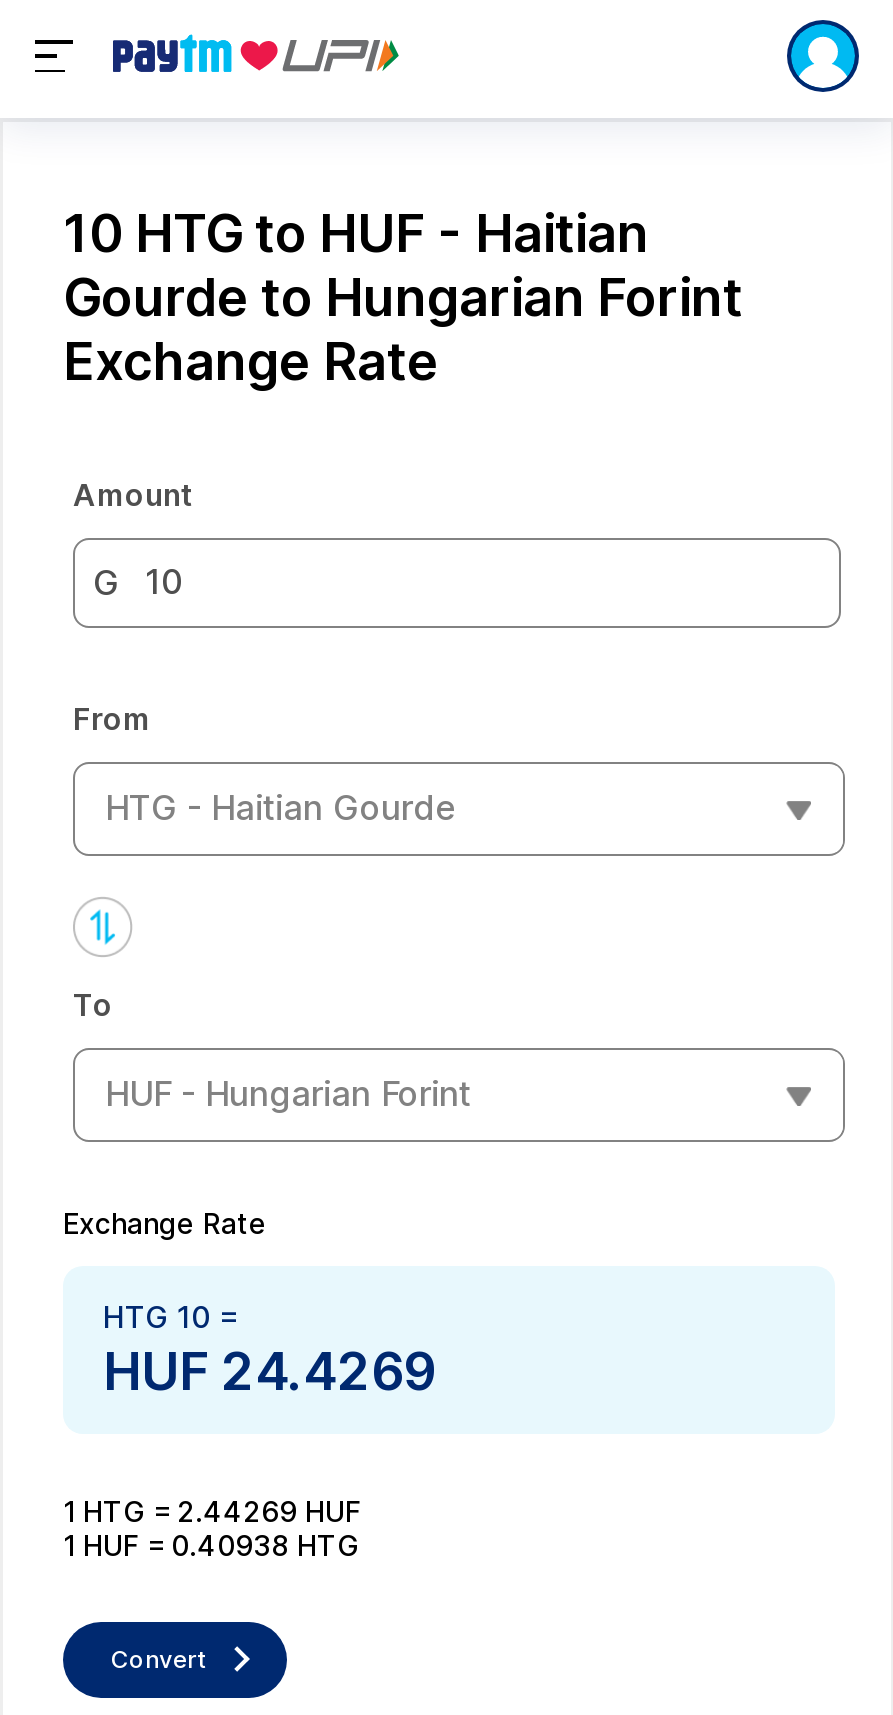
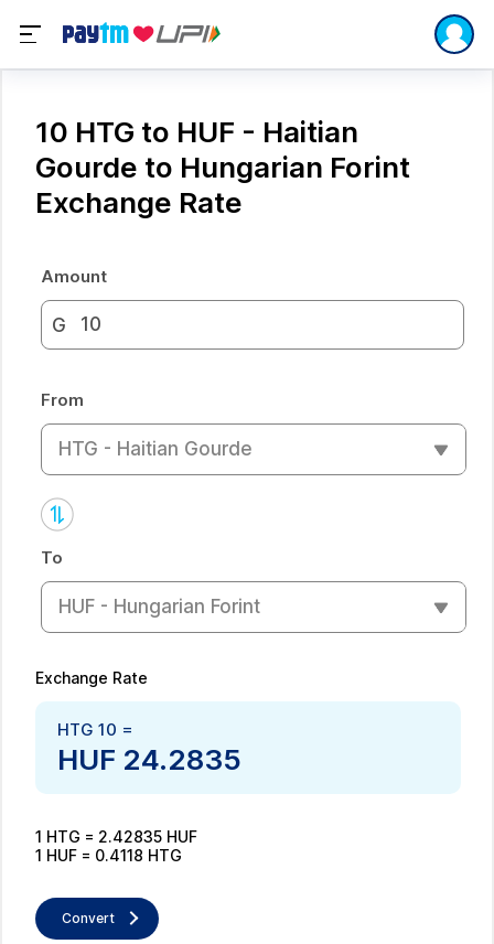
- HUF 24.4269
+ HUF 24.2835

- 1 HTG = 2.44269 HUF
+ 1 HTG = 2.42835 HUF

- 1 HUF = 0.40938 HTG
+ 1 HUF = 0.4118 HTG
